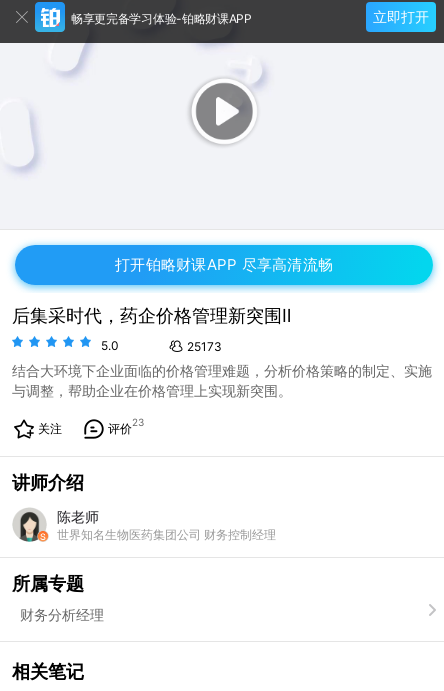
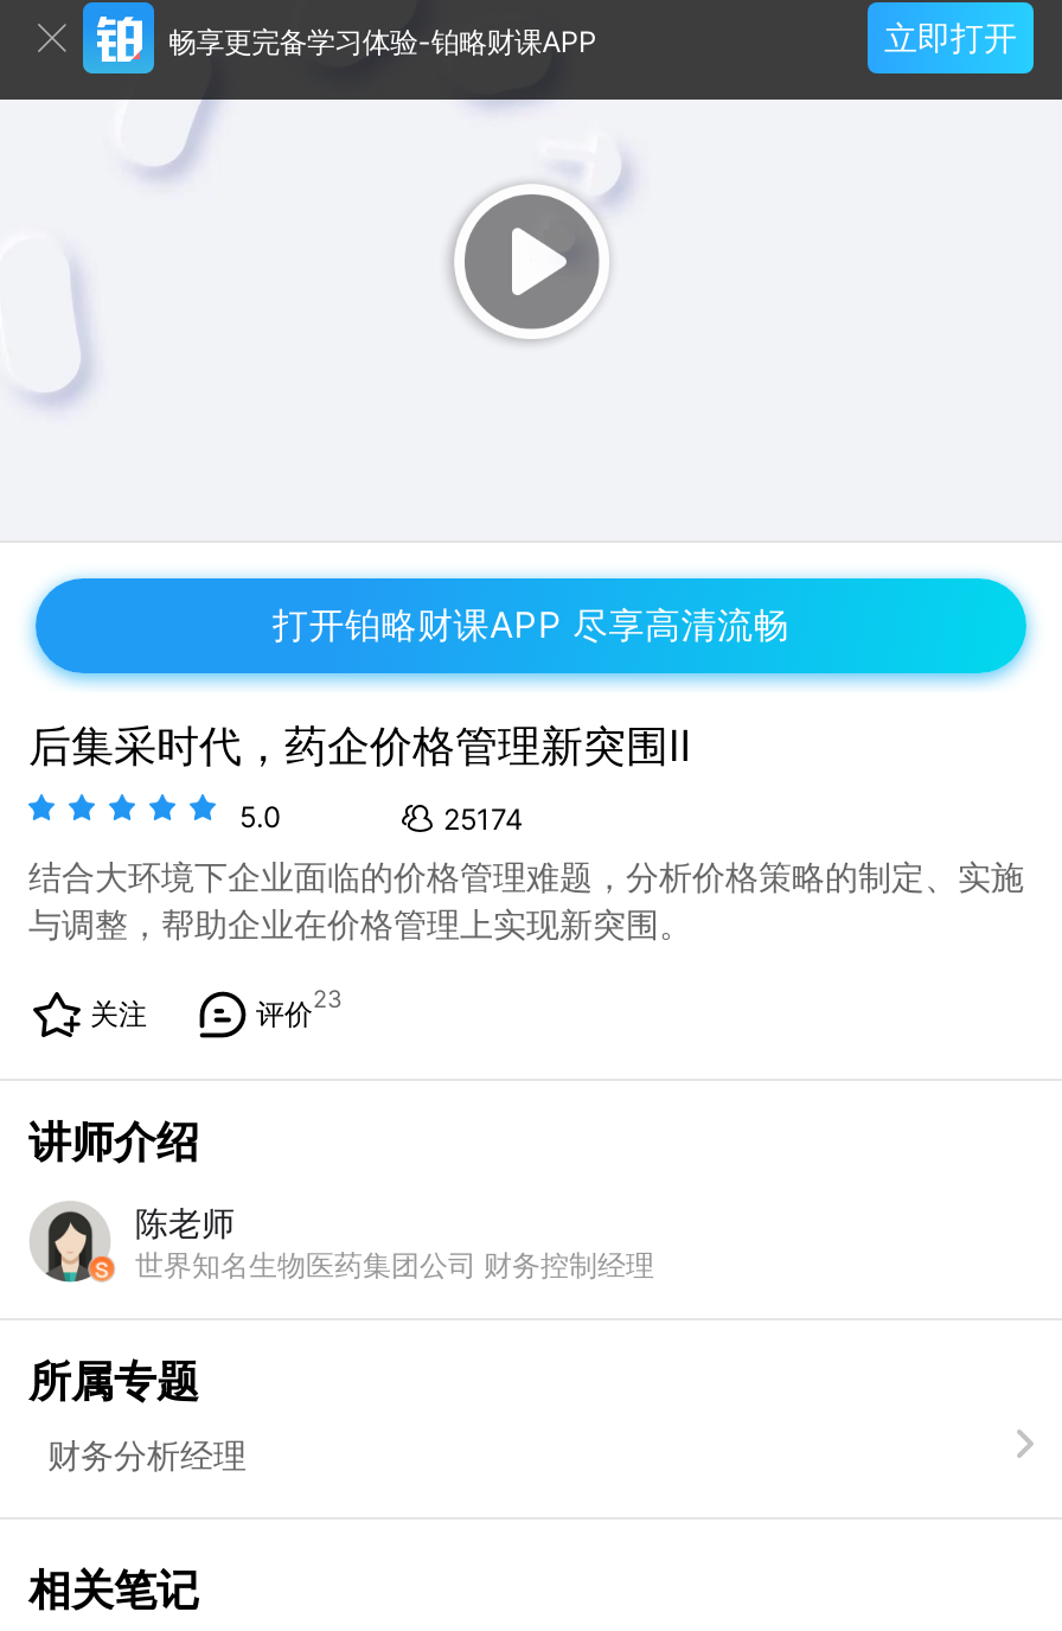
- 25173
+ 25174
